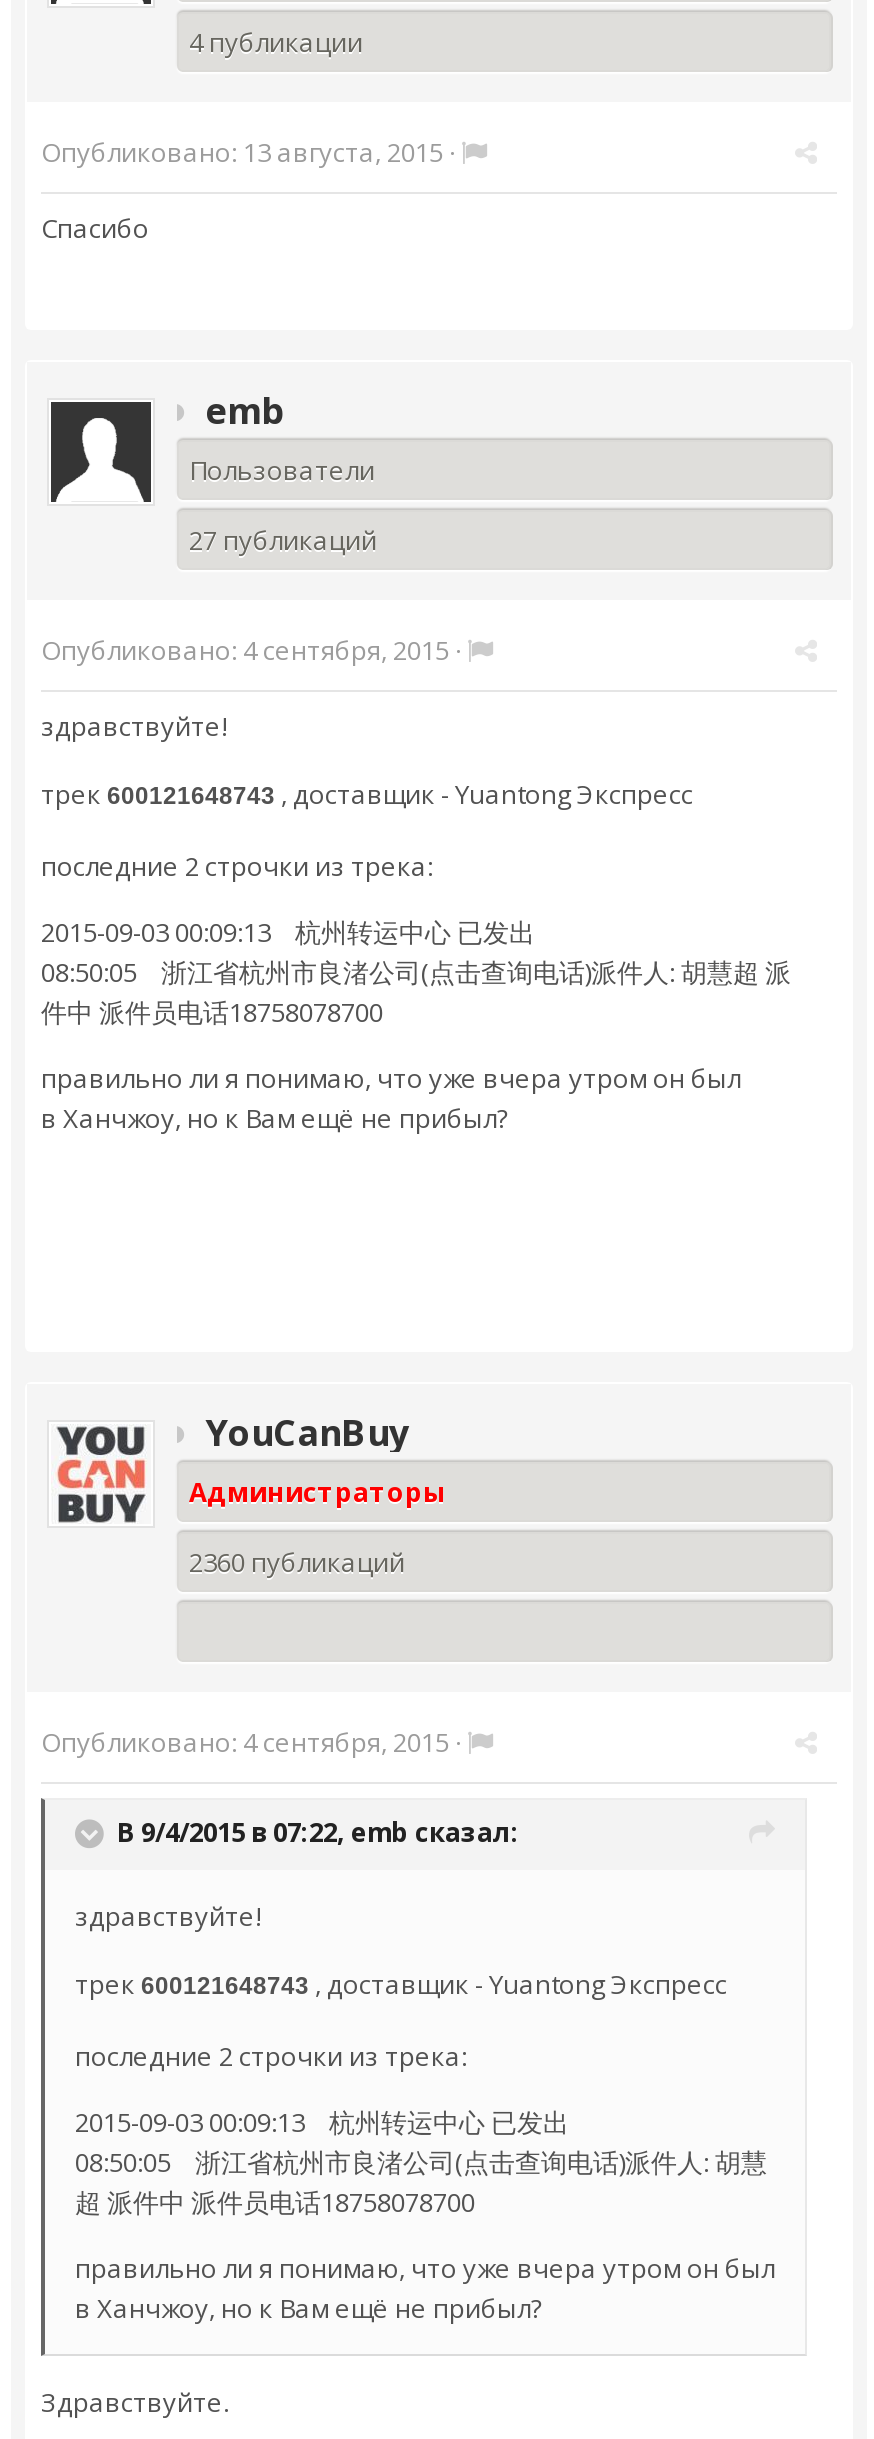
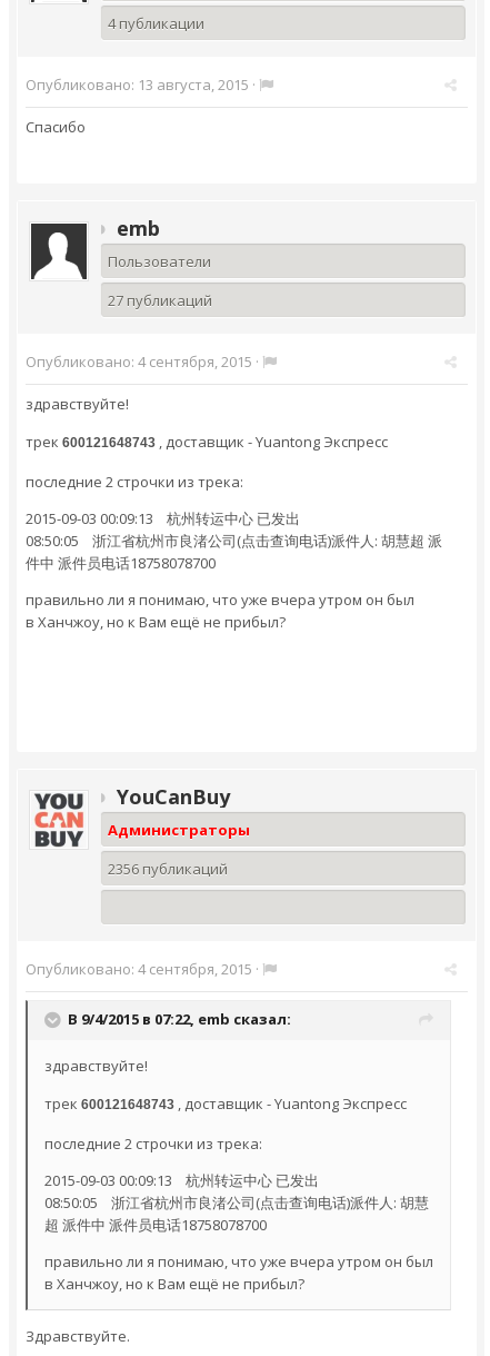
- 2360 публикаций
+ 2356 публикаций
